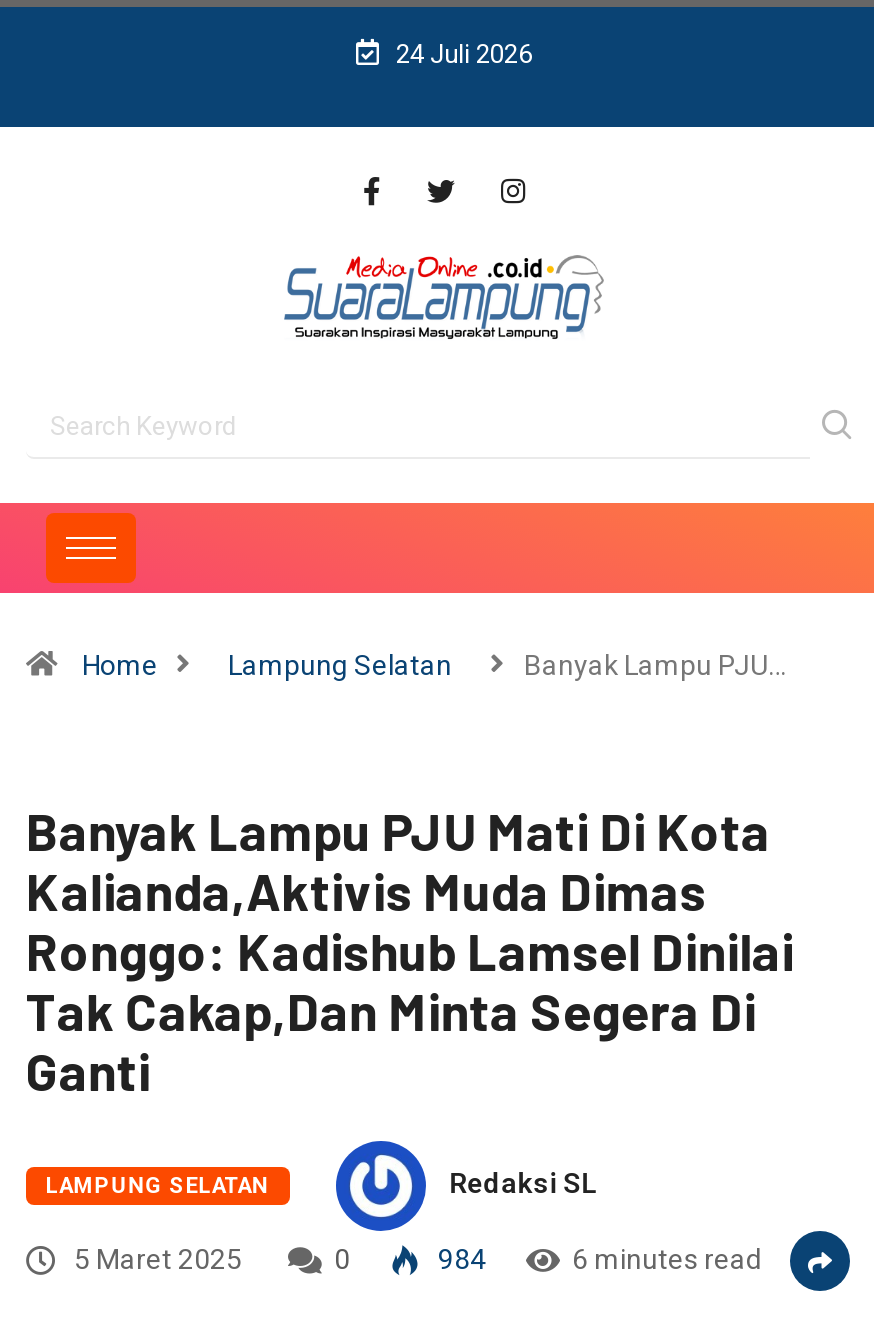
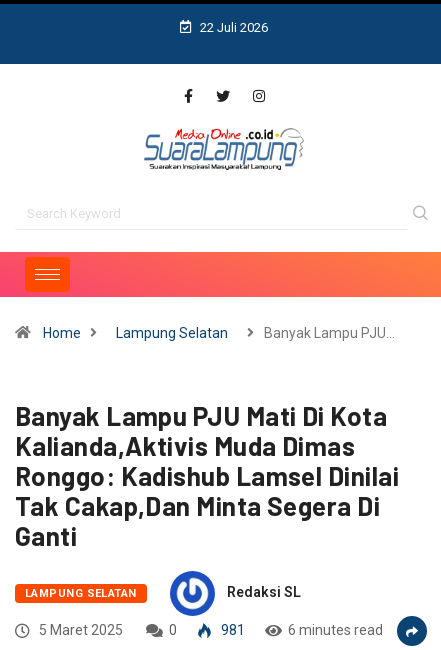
- 24 Juli 2026
+ 22 Juli 2026

- 984
+ 981
